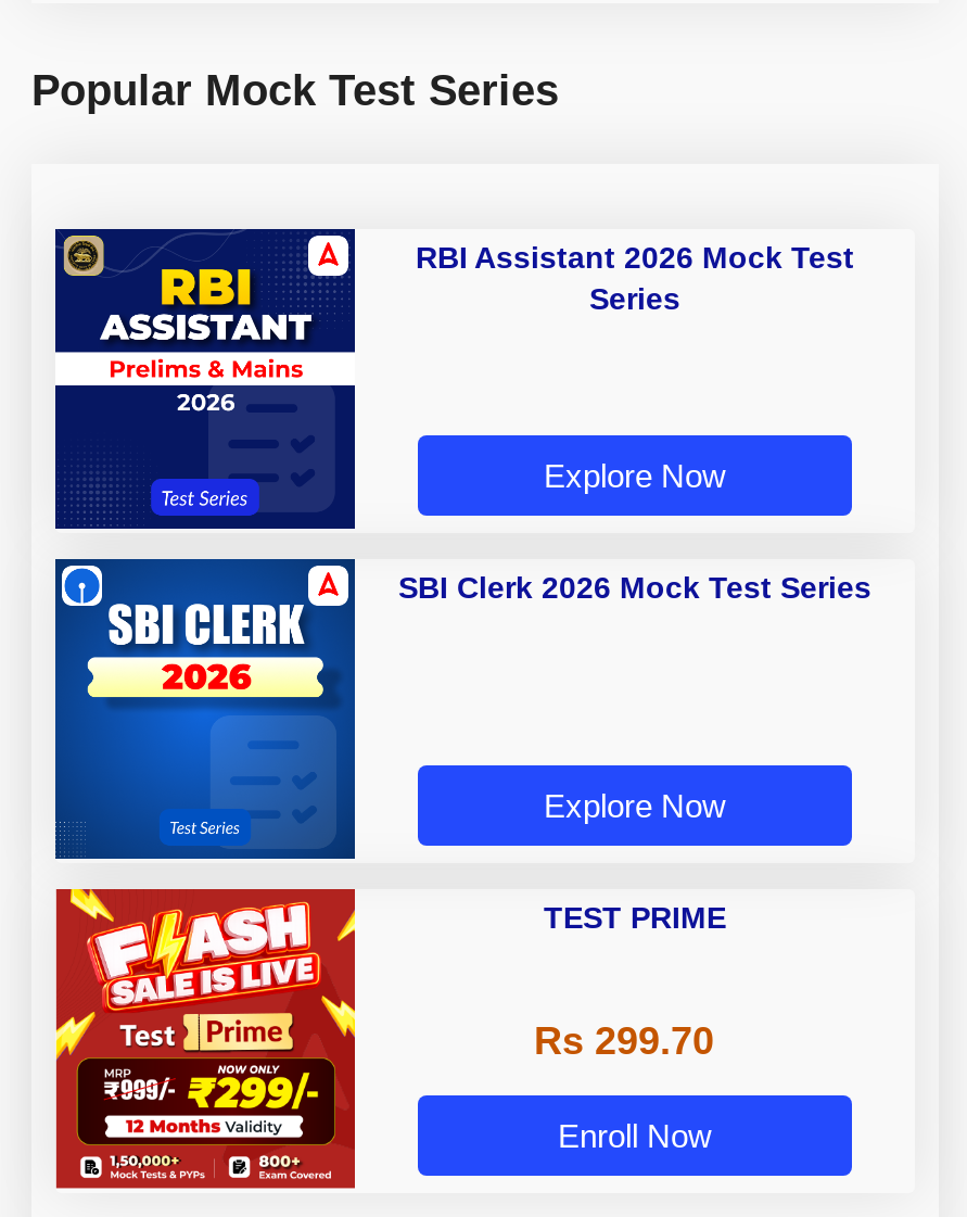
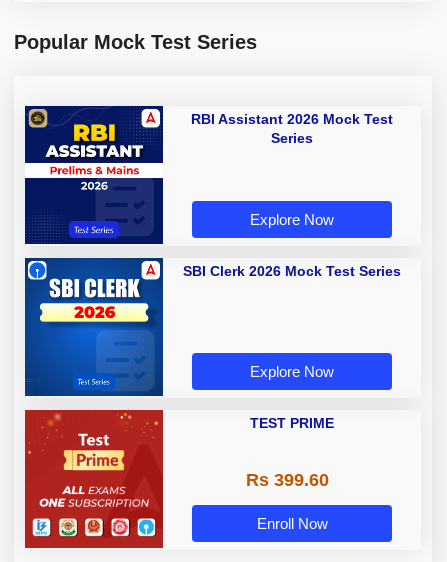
- [image]
+ [image]

- Rs 299.70
+ Rs 399.60
